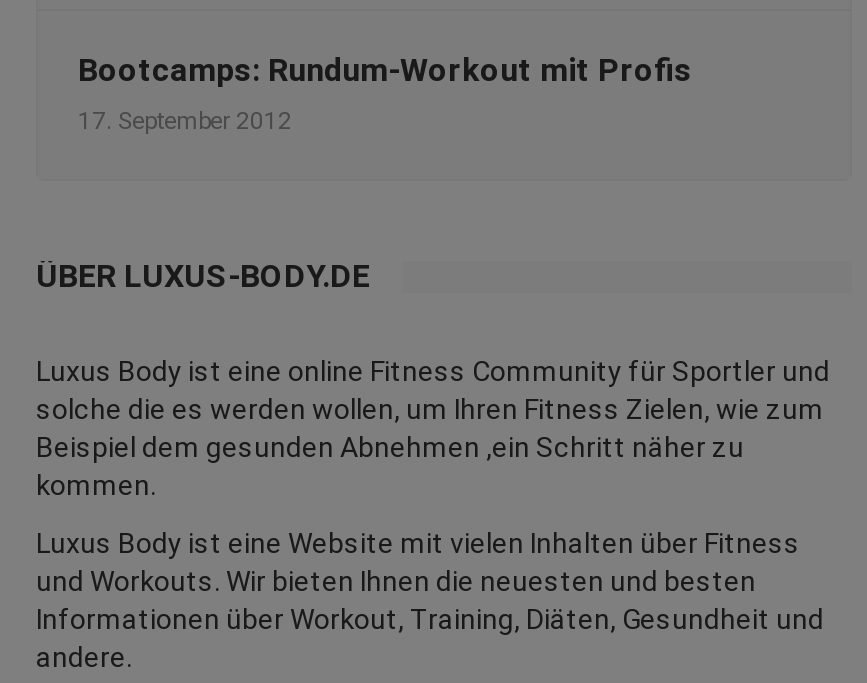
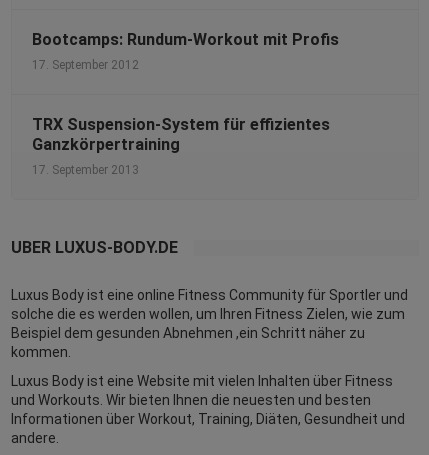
+ TRX Suspension-System für effizientes
+ Ganzkörpertraining
+ 17. September 2013
